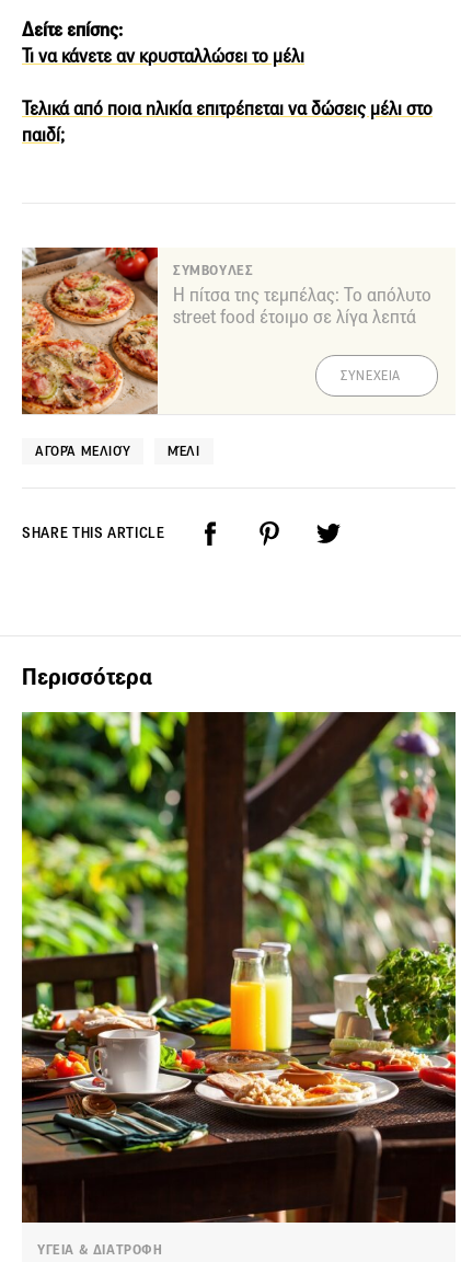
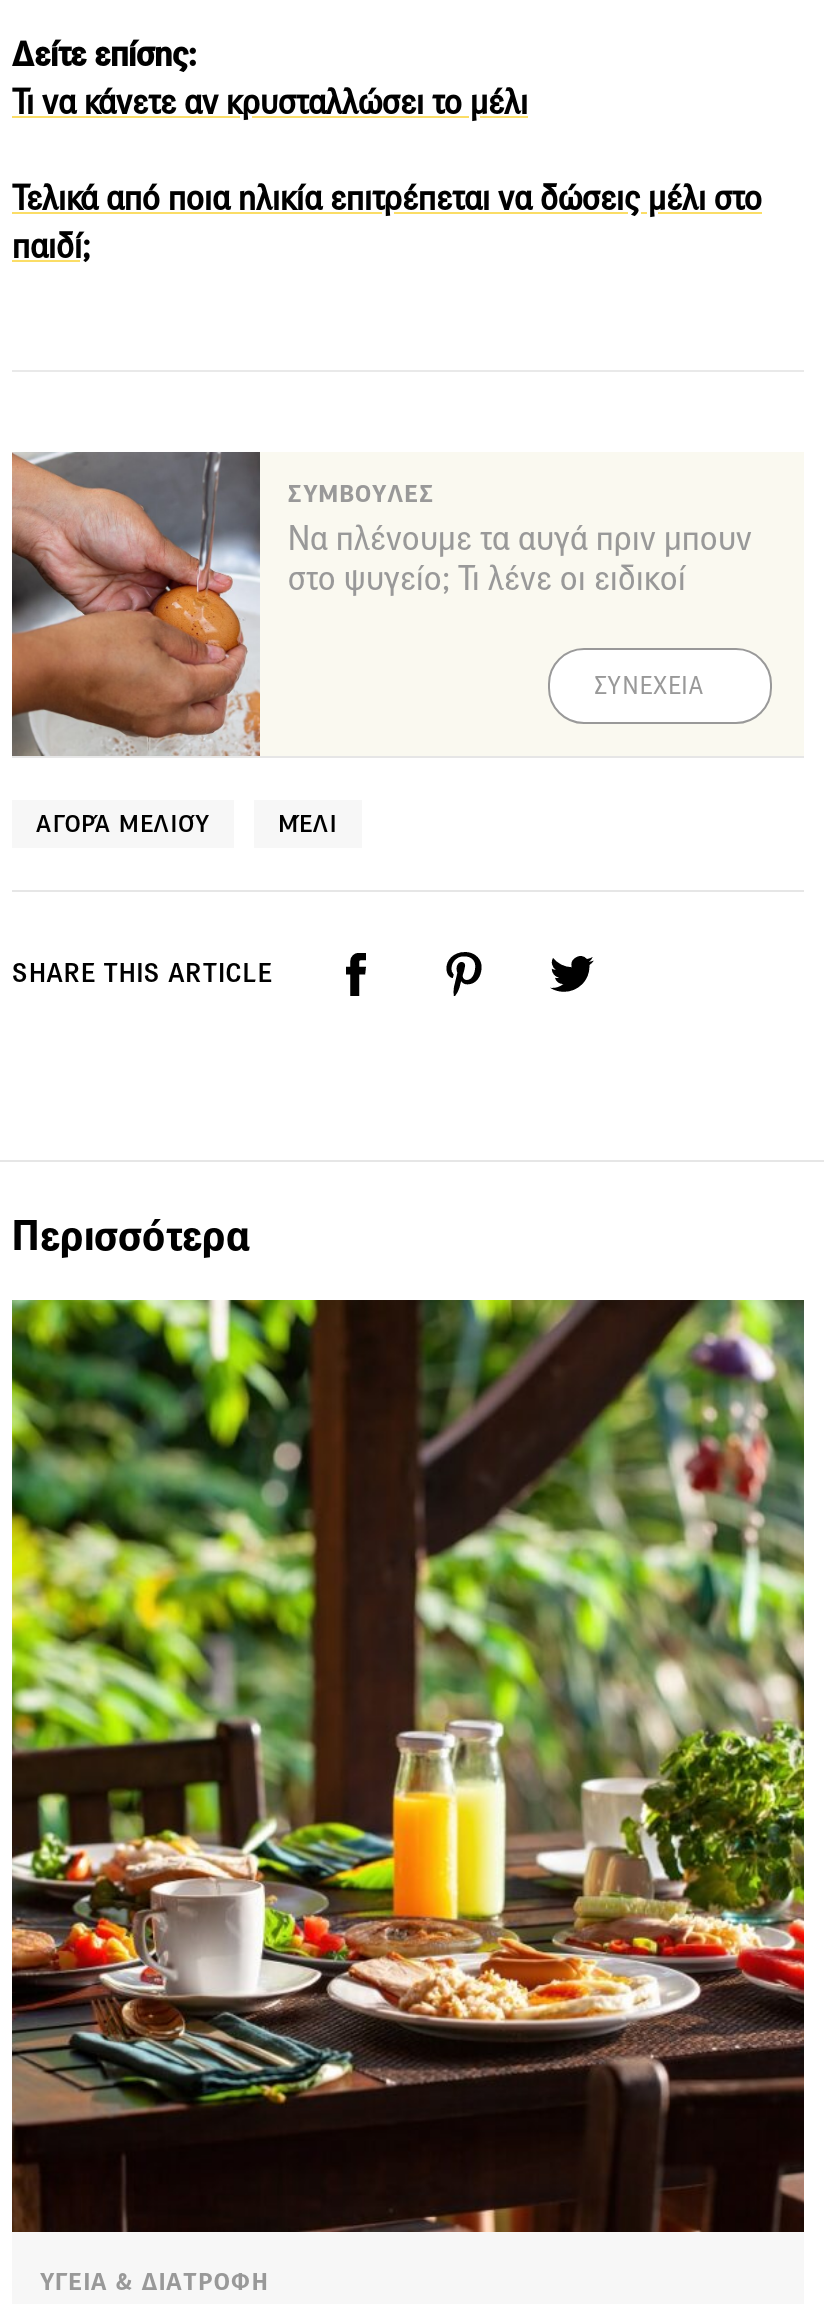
- [image]
- Η πίτσα της τεμπέλας: Το απόλυτο
- street food έτοιμο σε λίγα λεπτά
+ [image]
+ Να πλένουμε τα αυγά πριν μπουν
+ στο ψυγείο; Τι λένε οι ειδικοί
